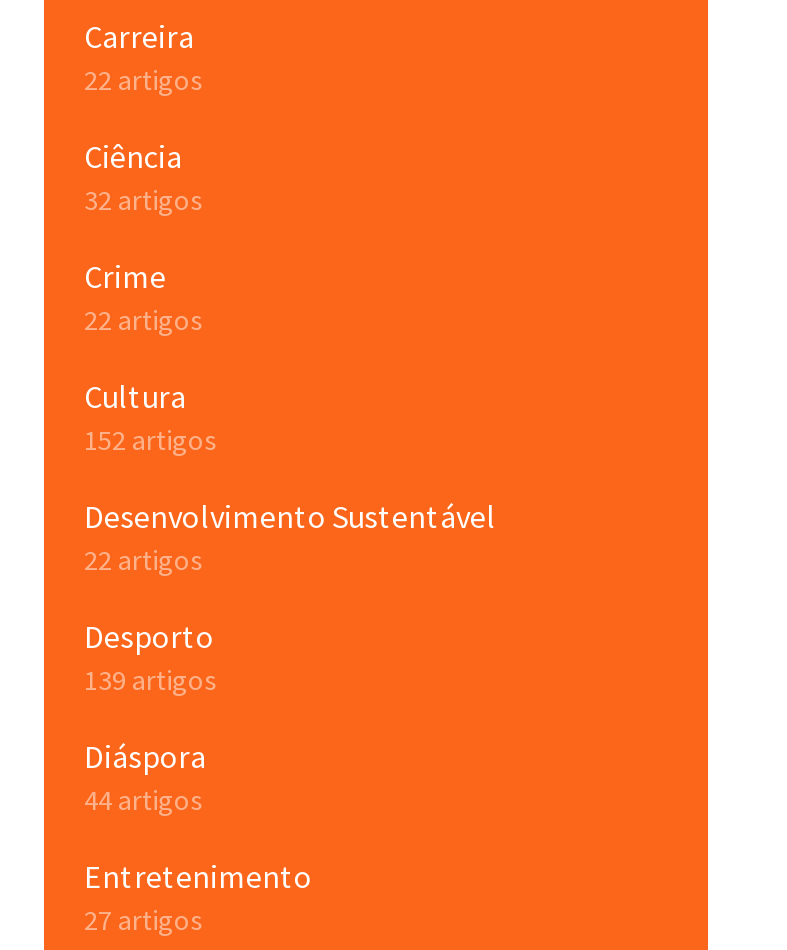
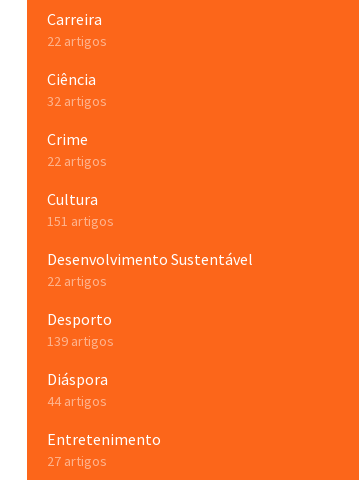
- 152 artigos
+ 151 artigos
